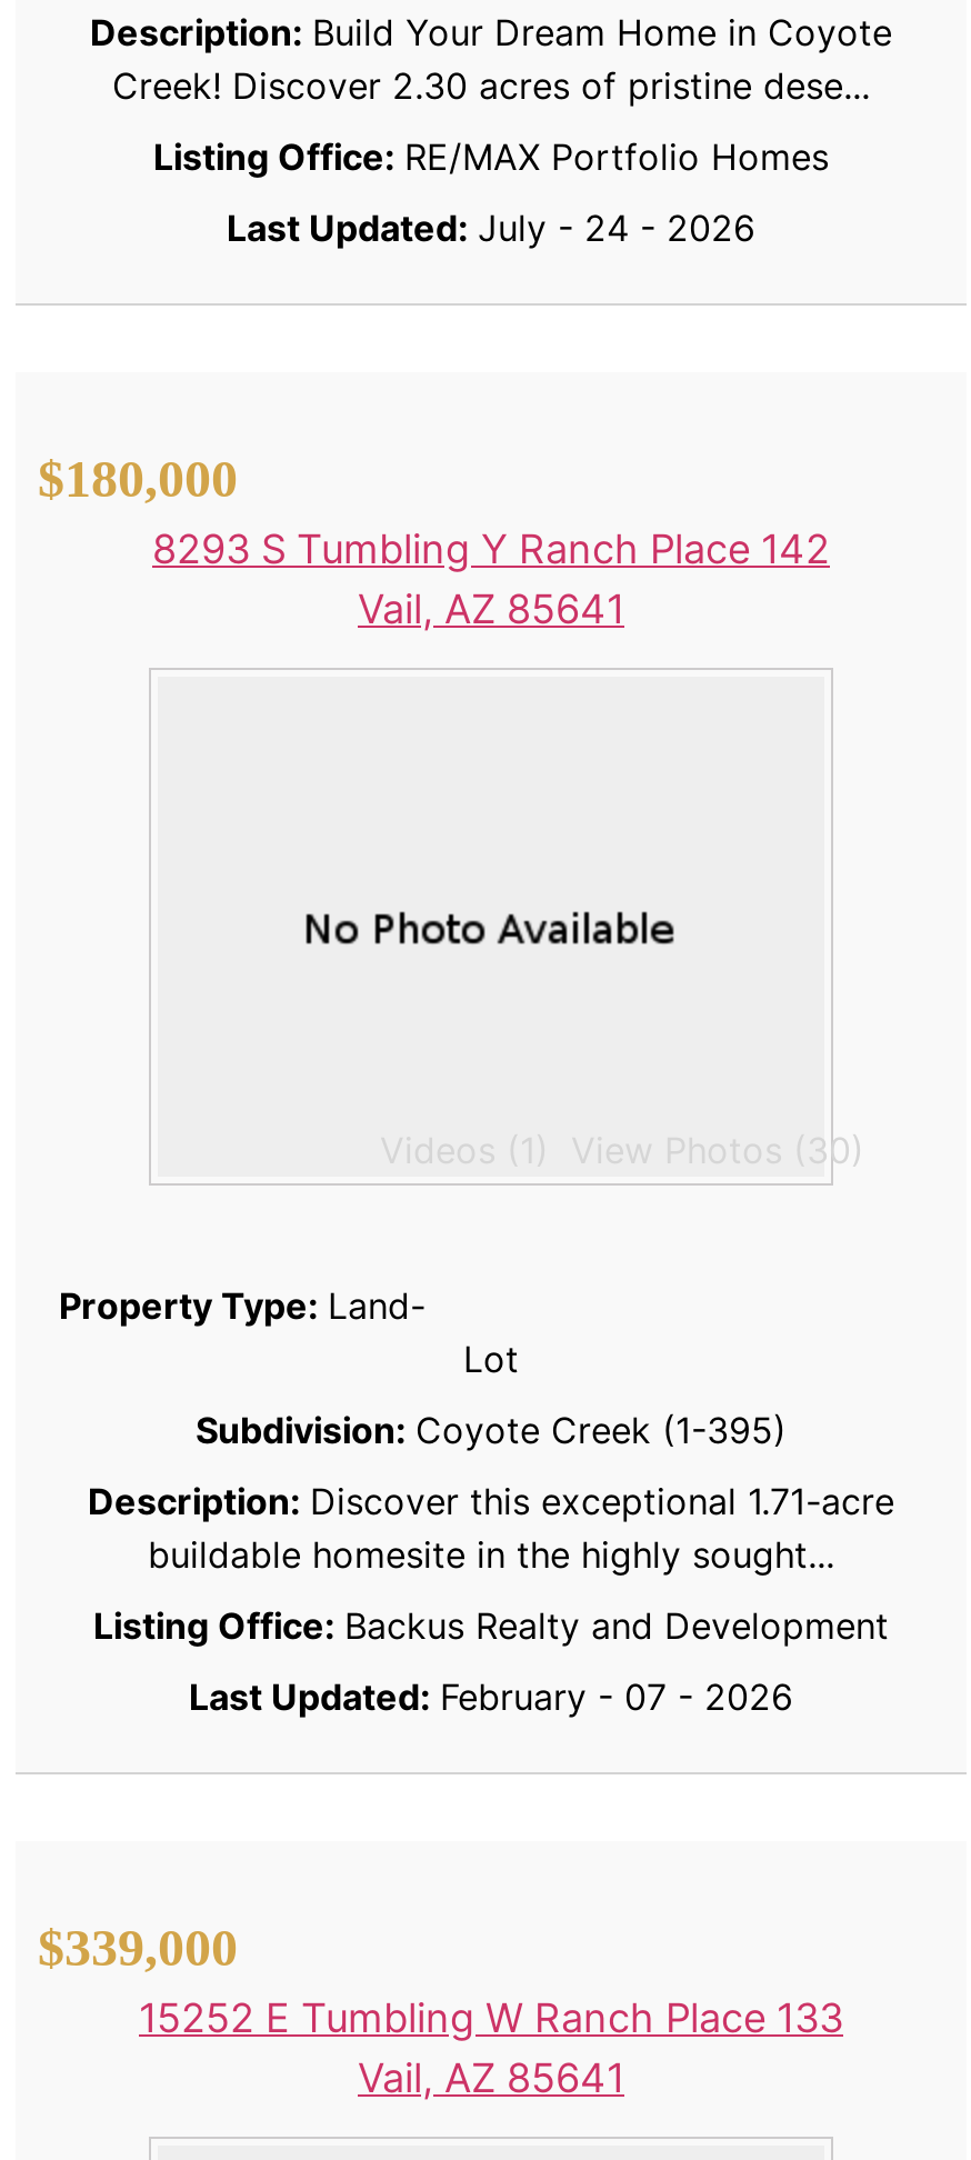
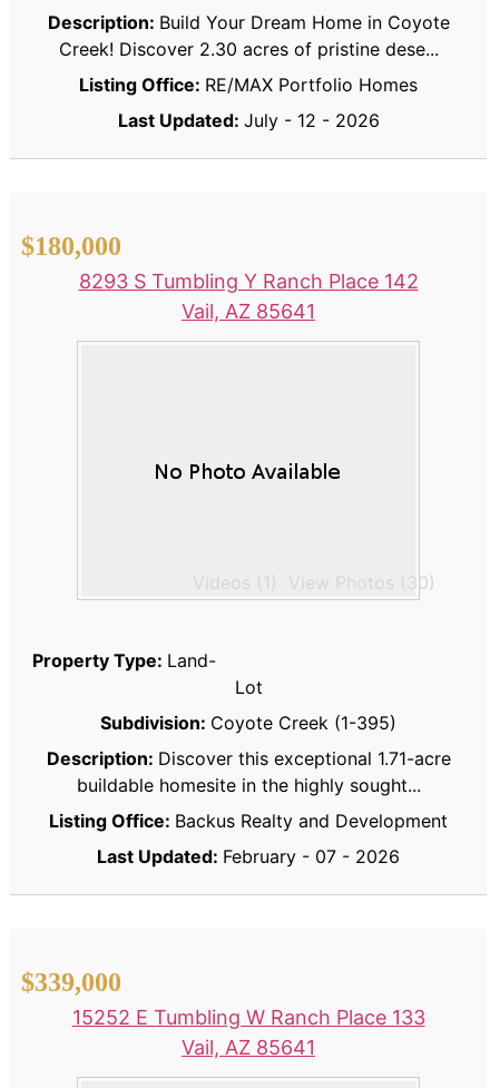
- Last Updated: July - 24 - 2026
+ Last Updated: July - 12 - 2026
